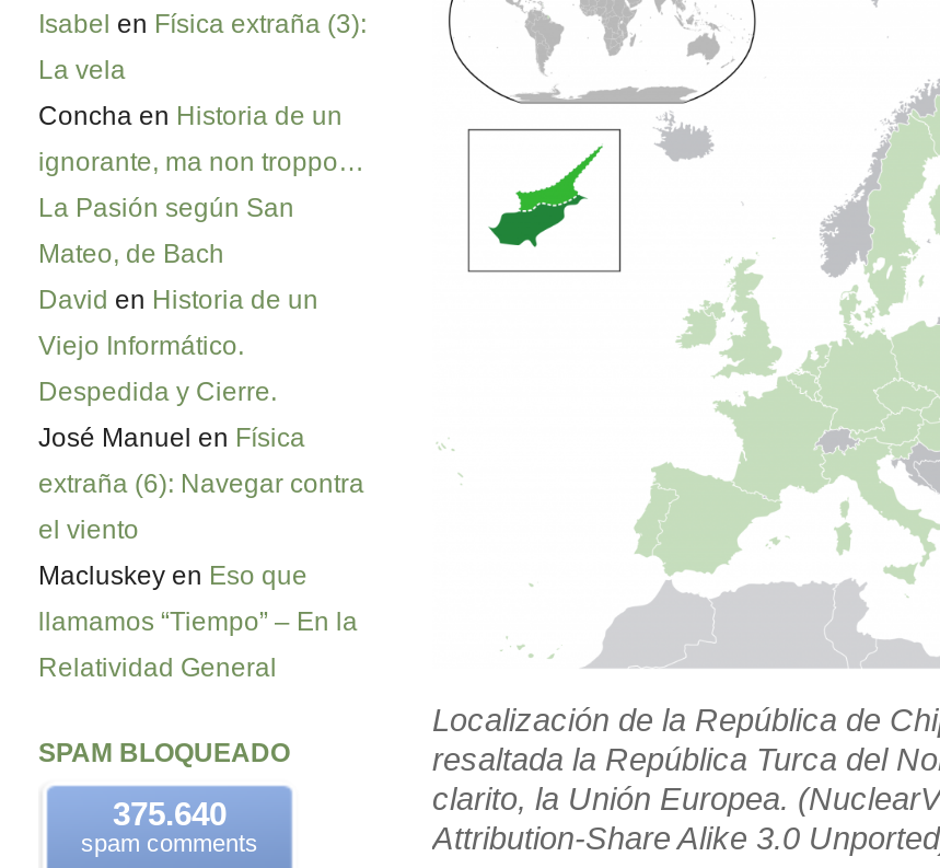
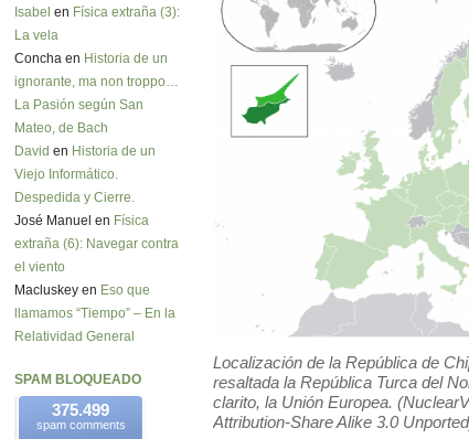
- 375.640
+ 375.499
